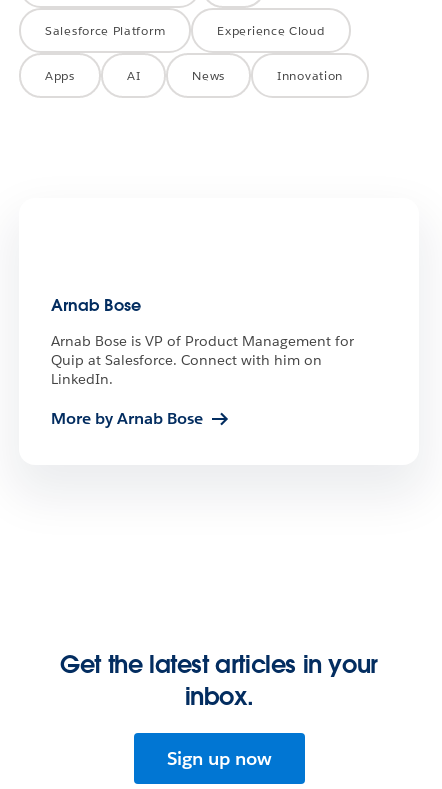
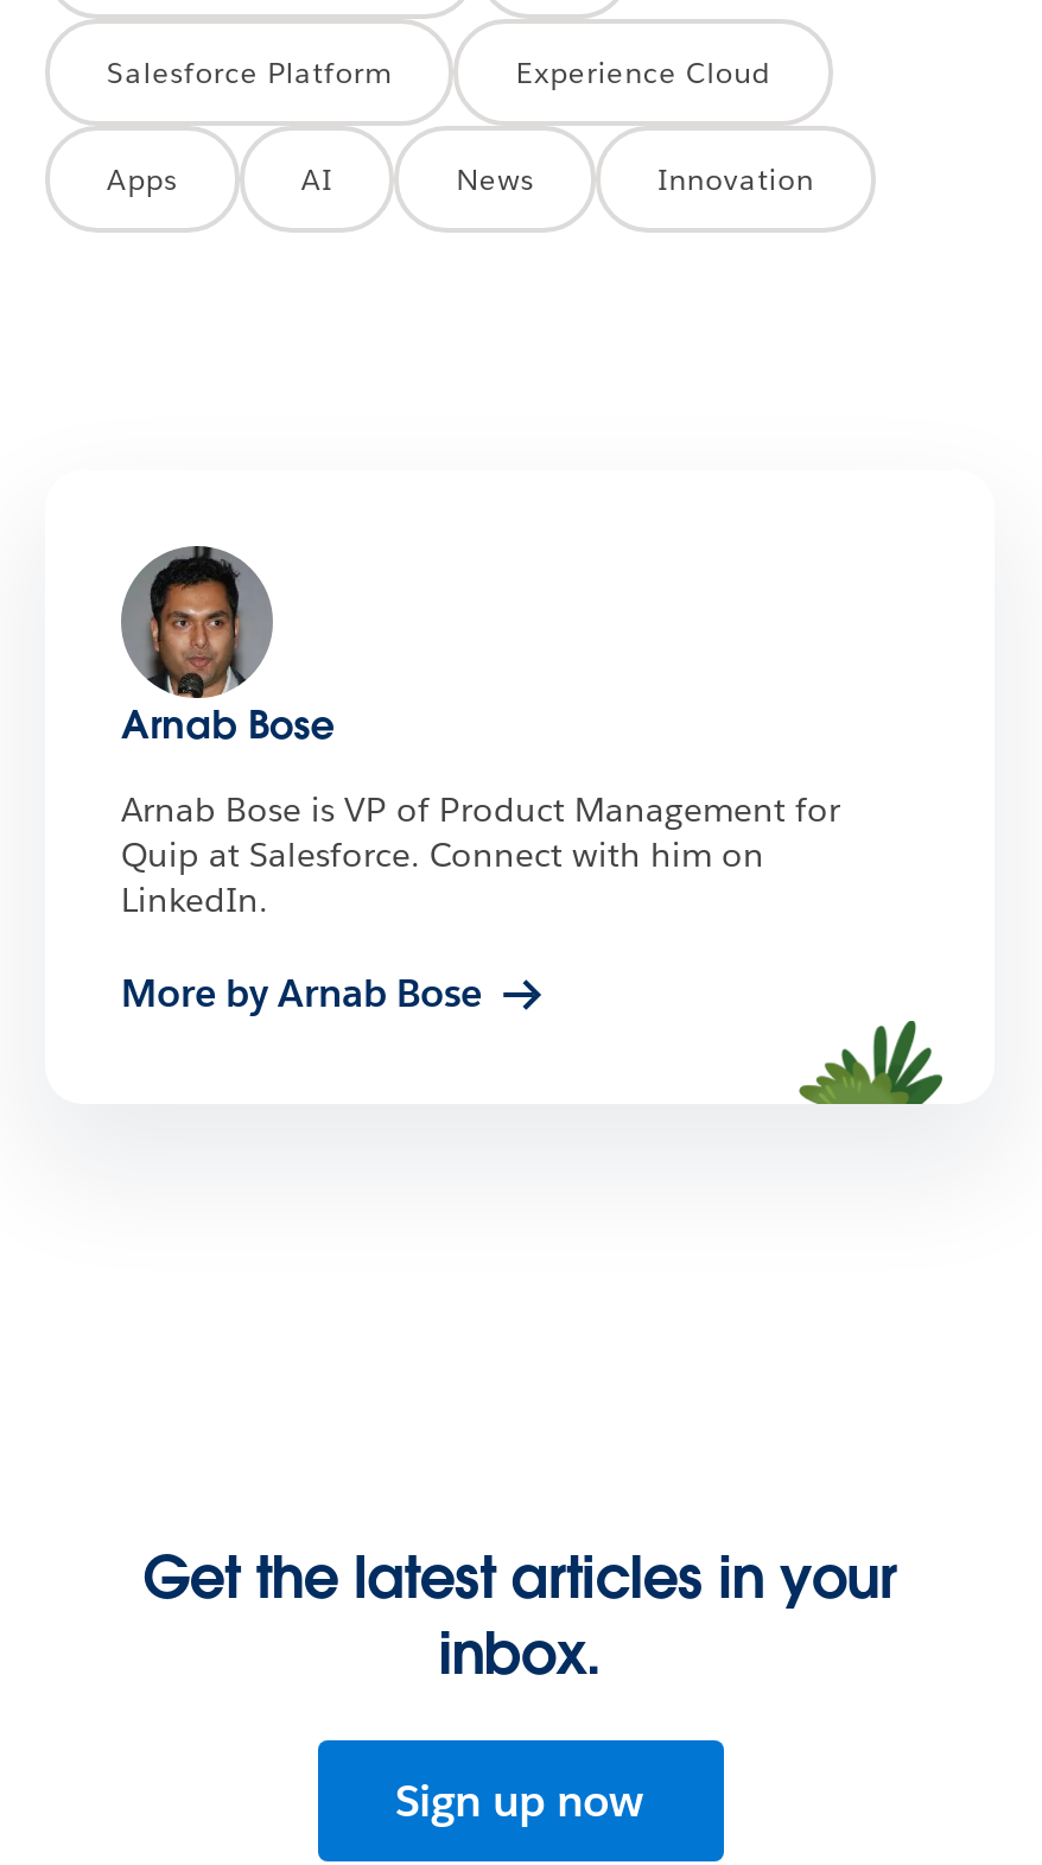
+ [image]

+ [image]
